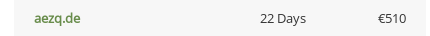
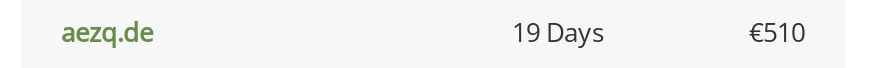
- 22 Days
+ 19 Days
